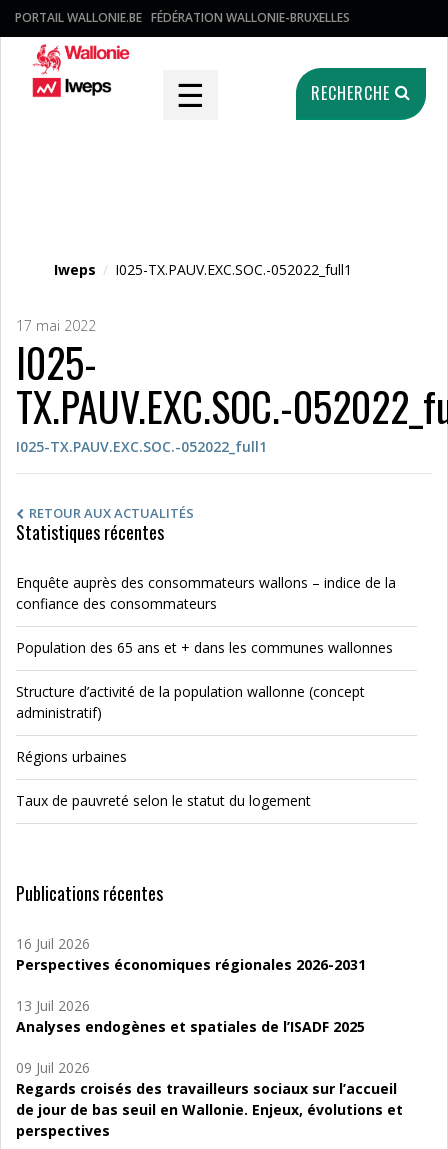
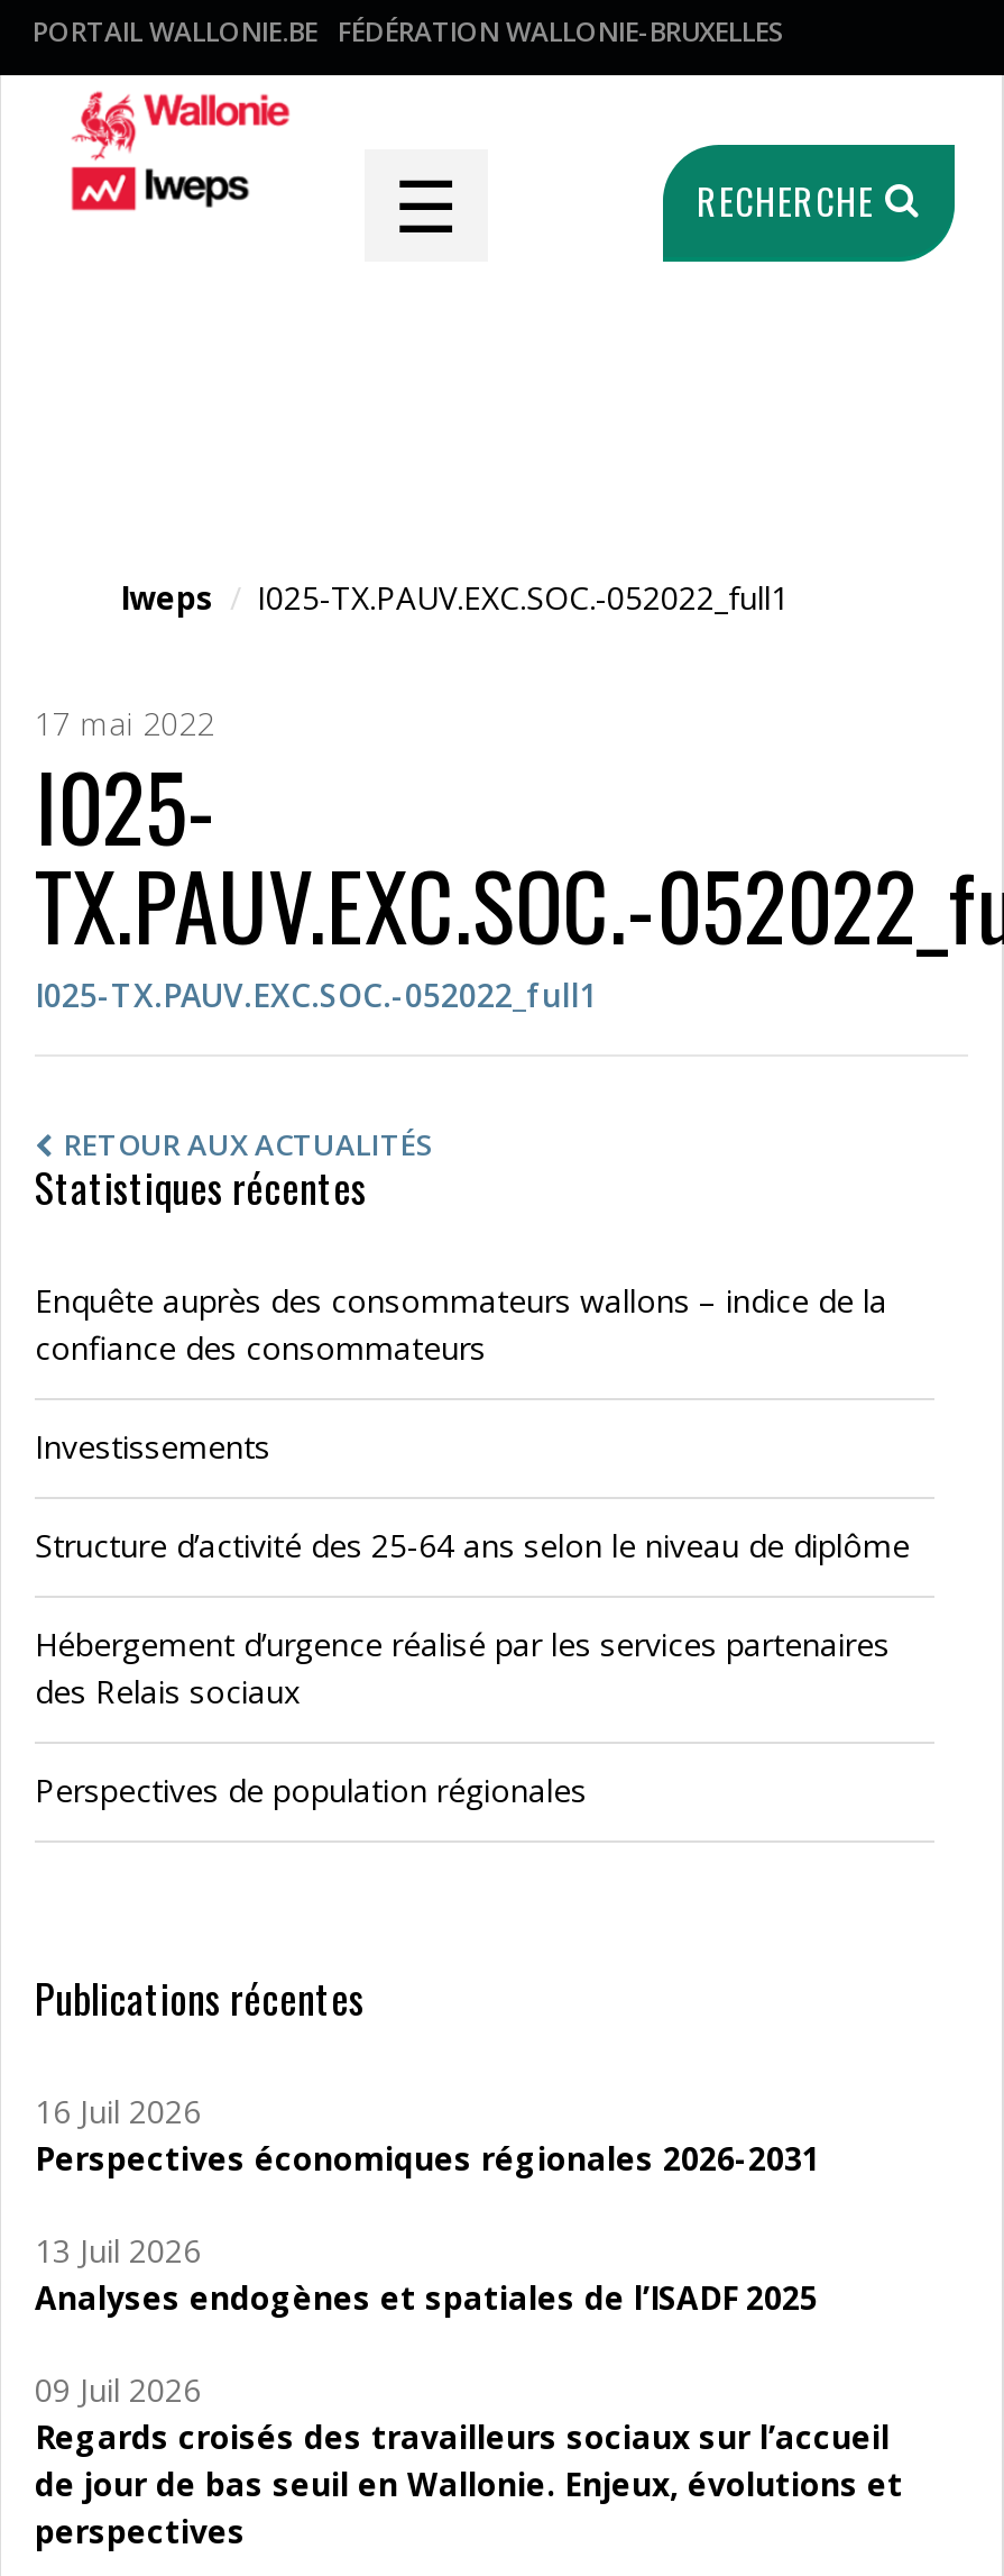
- Population des 65 ans et + dans les communes wallonnes
+ Investissements

- Structure d’activité de la population wallonne (concept
- administratif)
+ Structure d’activité des 25-64 ans selon le niveau de diplôme

- Régions urbaines
+ Hébergement d’urgence réalisé par les services partenaires
+ des Relais sociaux

- Taux de pauvreté selon le statut du logement
+ Perspectives de population régionales
